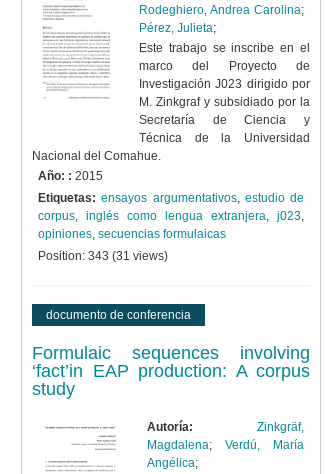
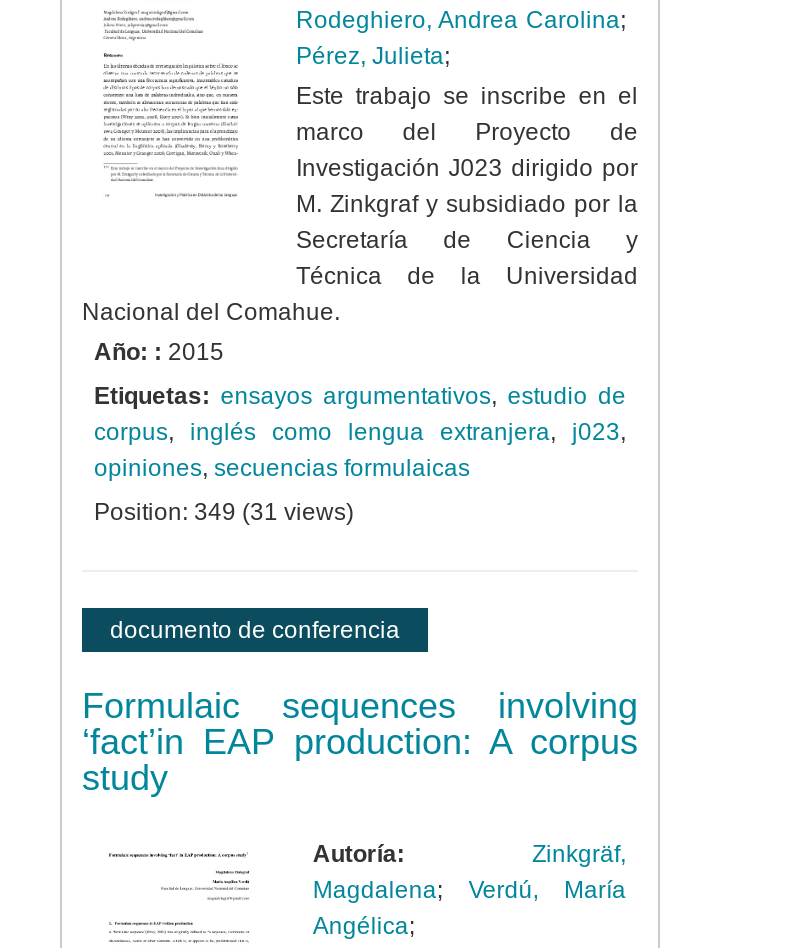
- Position: 343 (31 views)
+ Position: 349 (31 views)
